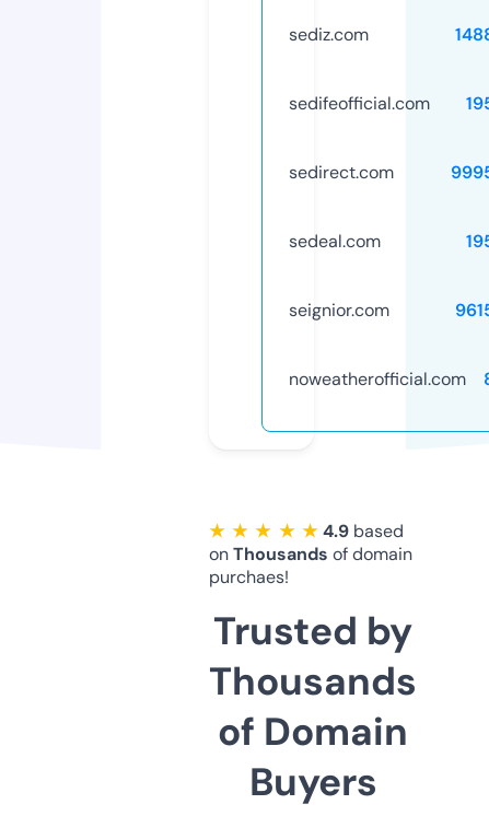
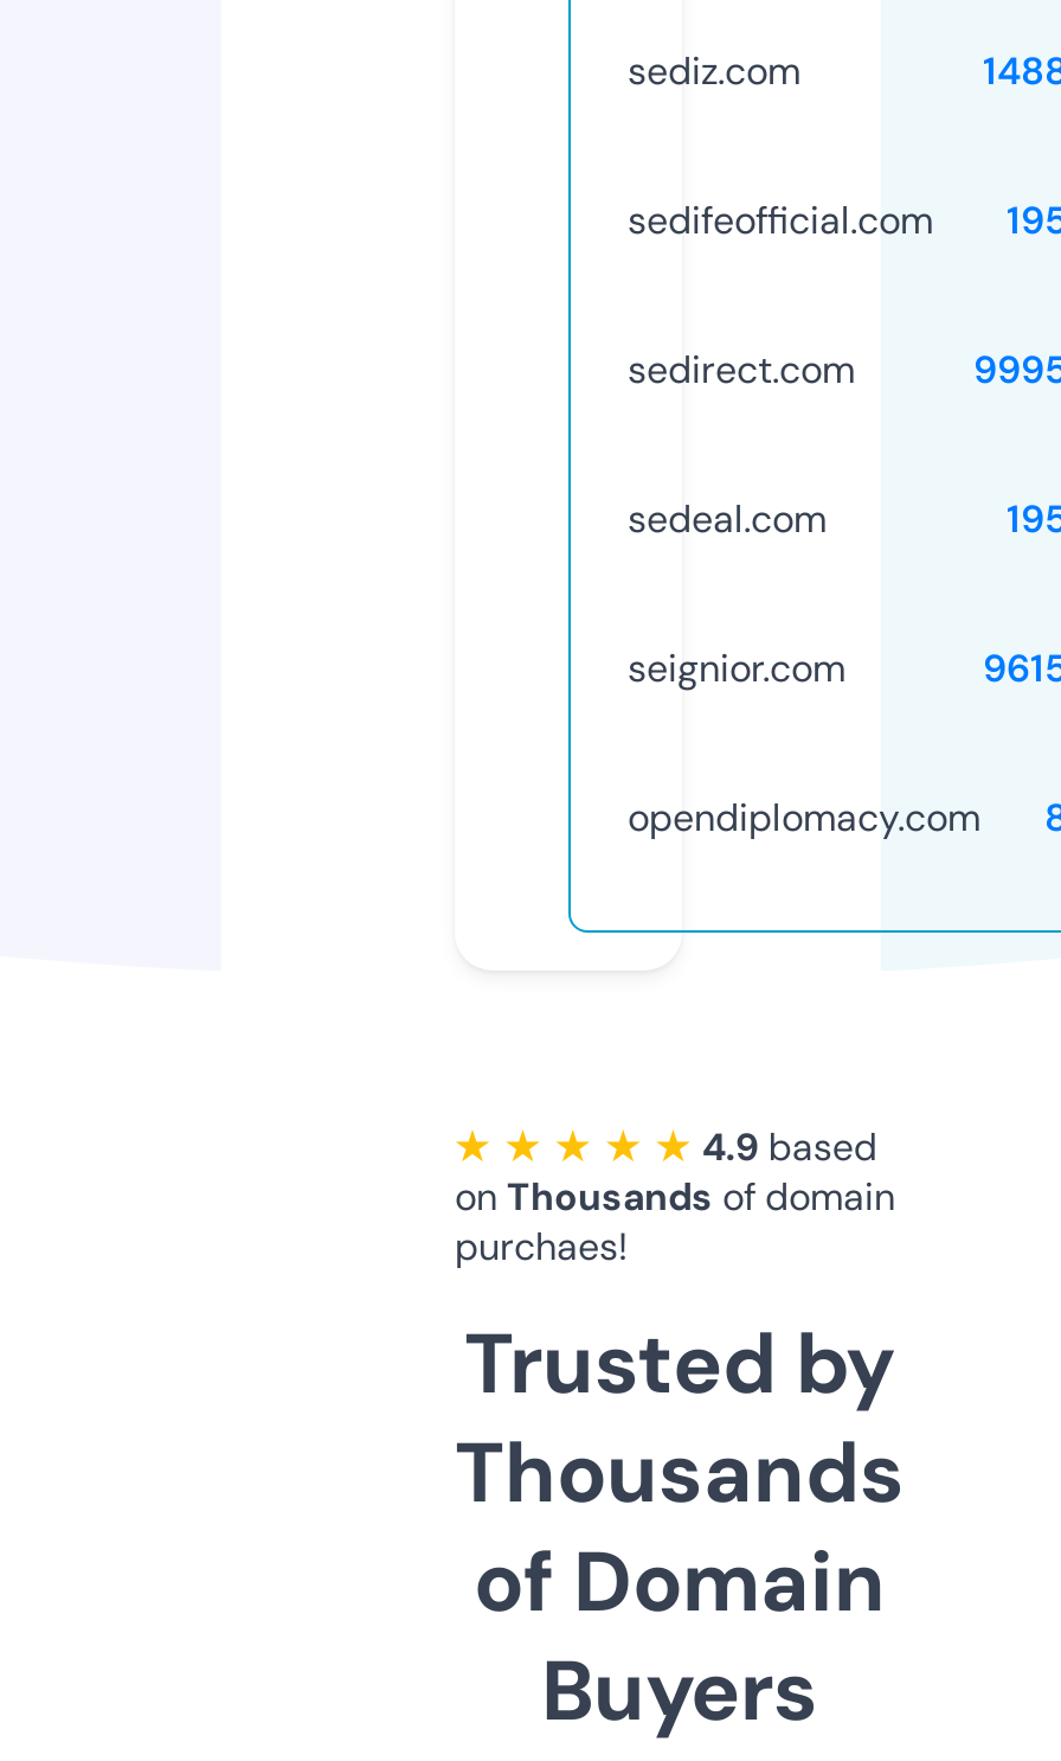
- noweatherofficial.com
+ opendiplomacy.com
